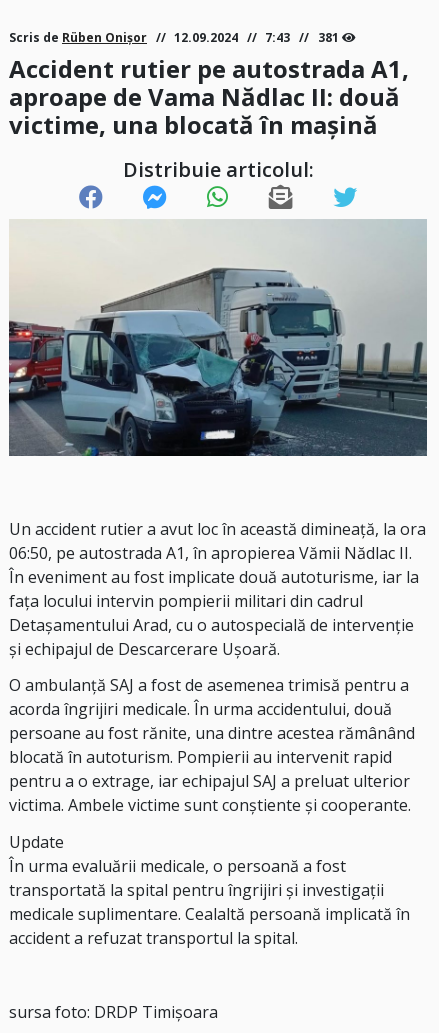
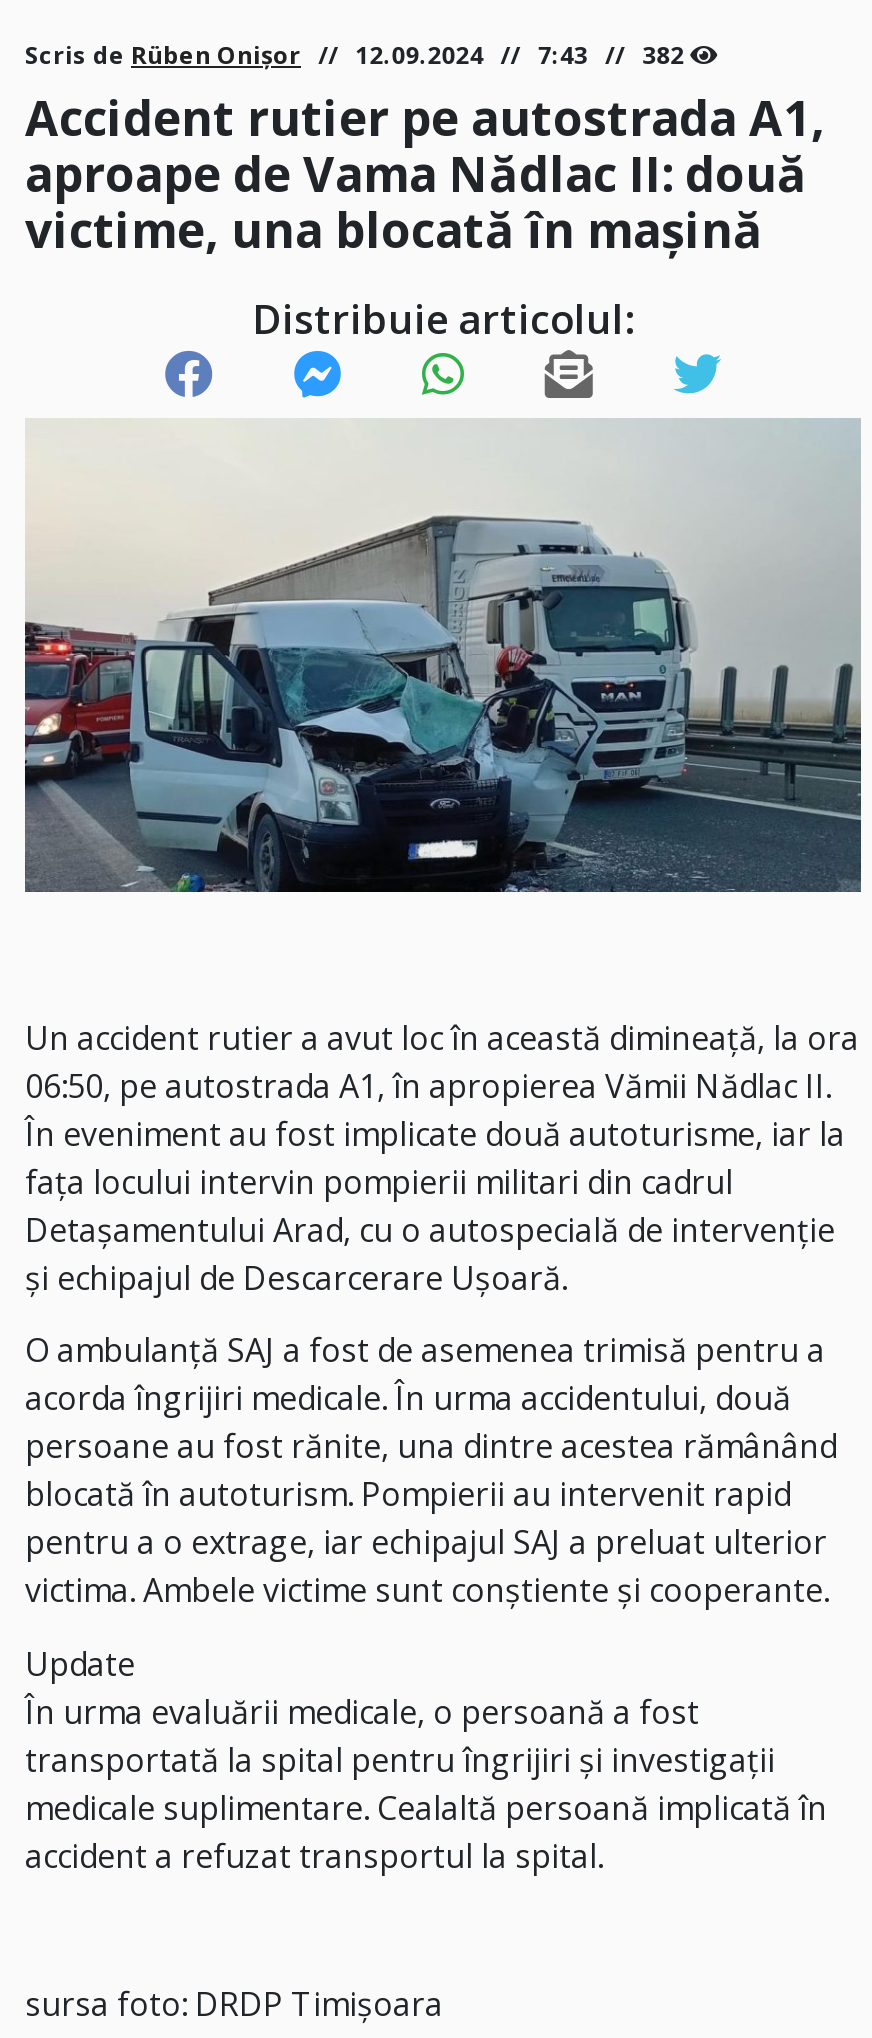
- Scris de Rüben Onișor 12.09.2024 7:43 381
+ Scris de Rüben Onișor 12.09.2024 7:43 382
